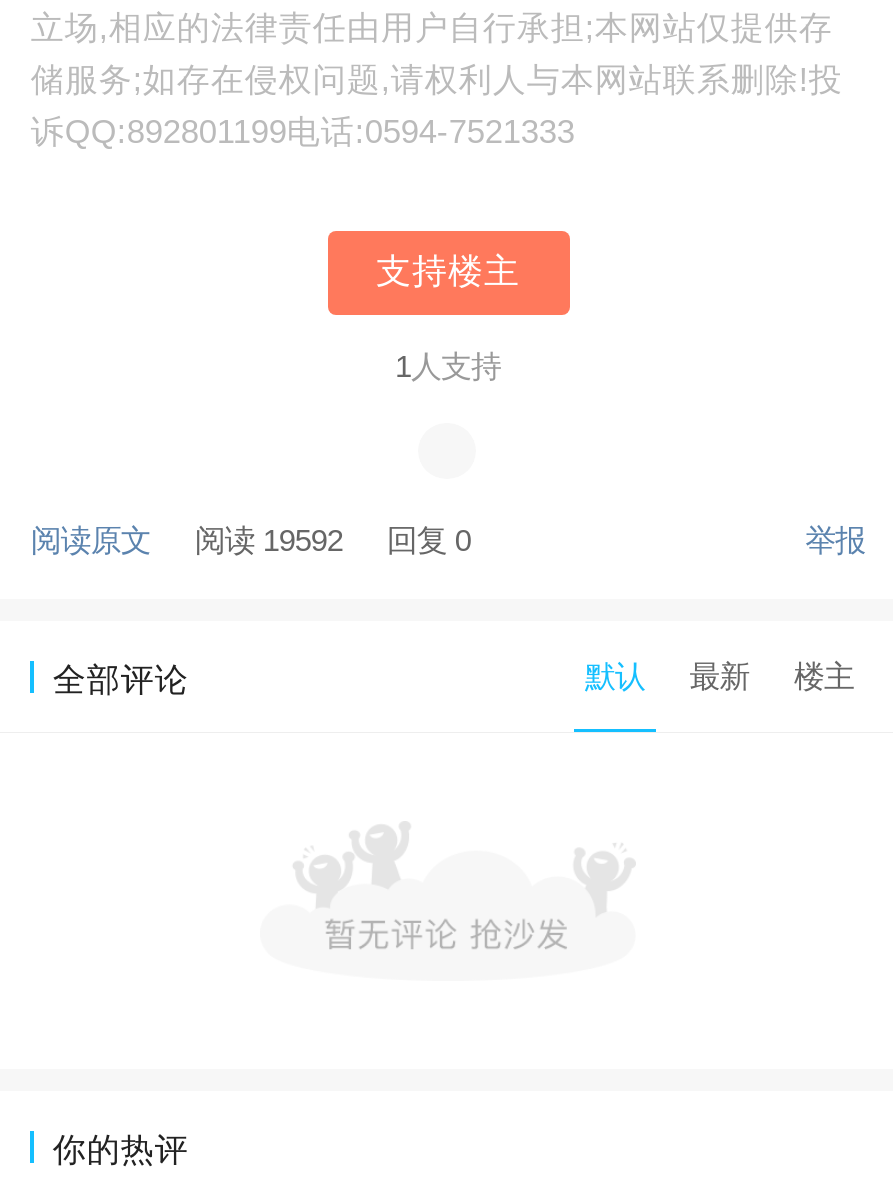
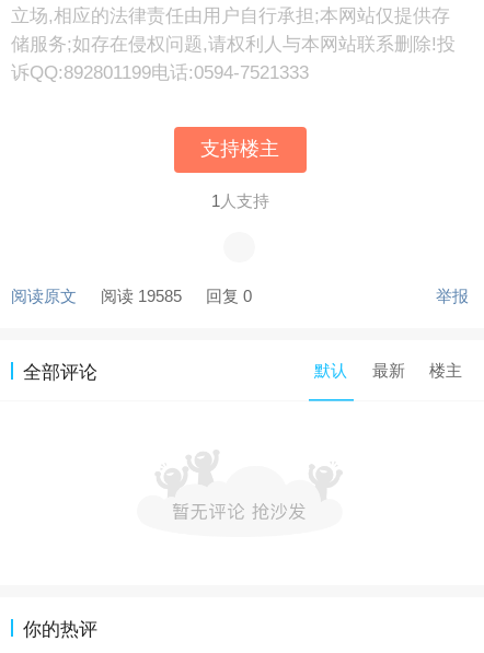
- 阅读原文 阅读 19592 回复 0
+ 阅读原文 阅读 19585 回复 0
